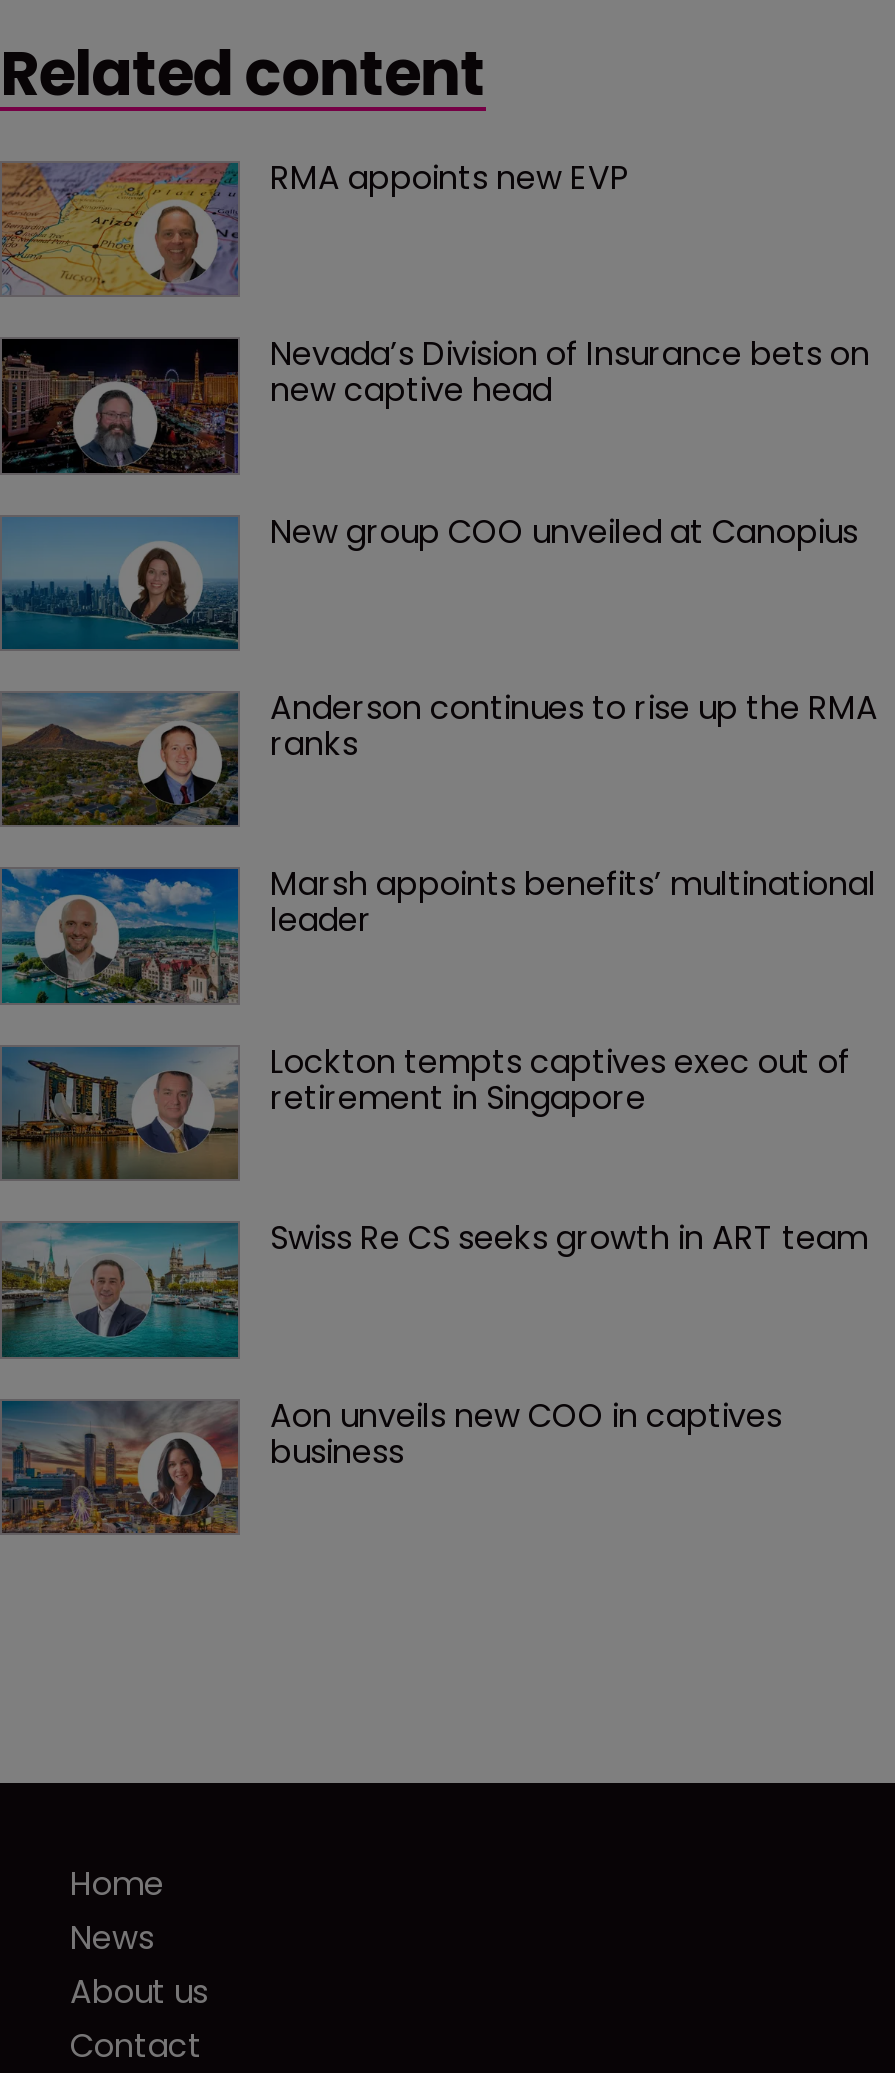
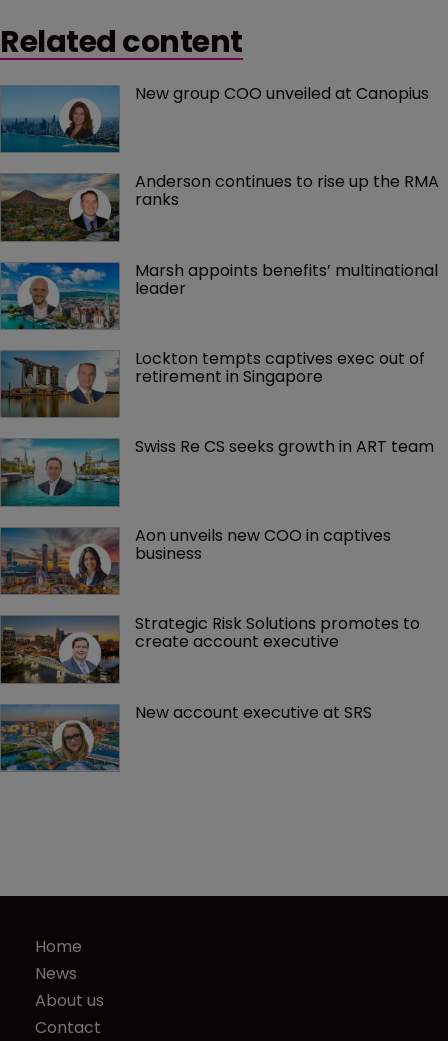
- [image]
- RMA appoints new EVP

- [image]
- Nevada’s Division of Insurance bets on
- new captive head

moved up: [image] | New group COO unveiled at Canopius | Anderson continues to rise up the RMA | ... | Aon unveils new COO in captives | business

+ [image]
+ Strategic Risk Solutions promotes to
+ create account executive
+ New account executive at SRS

+ [image]
